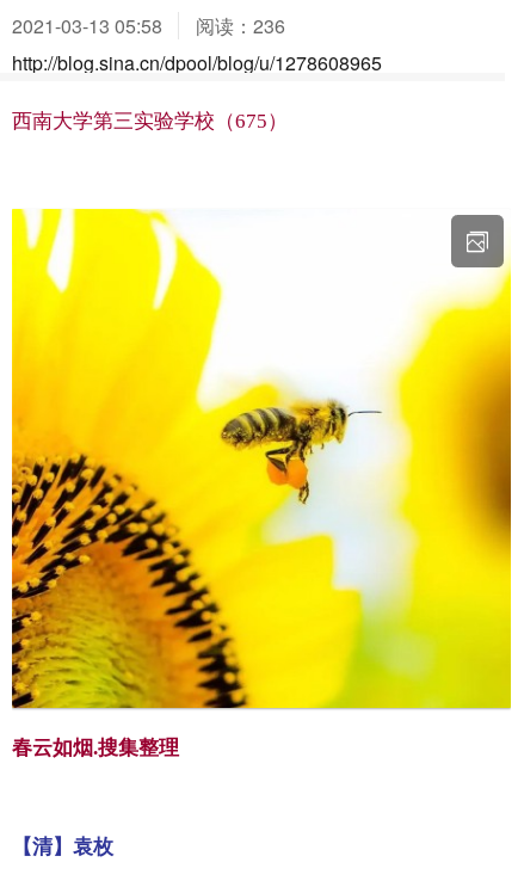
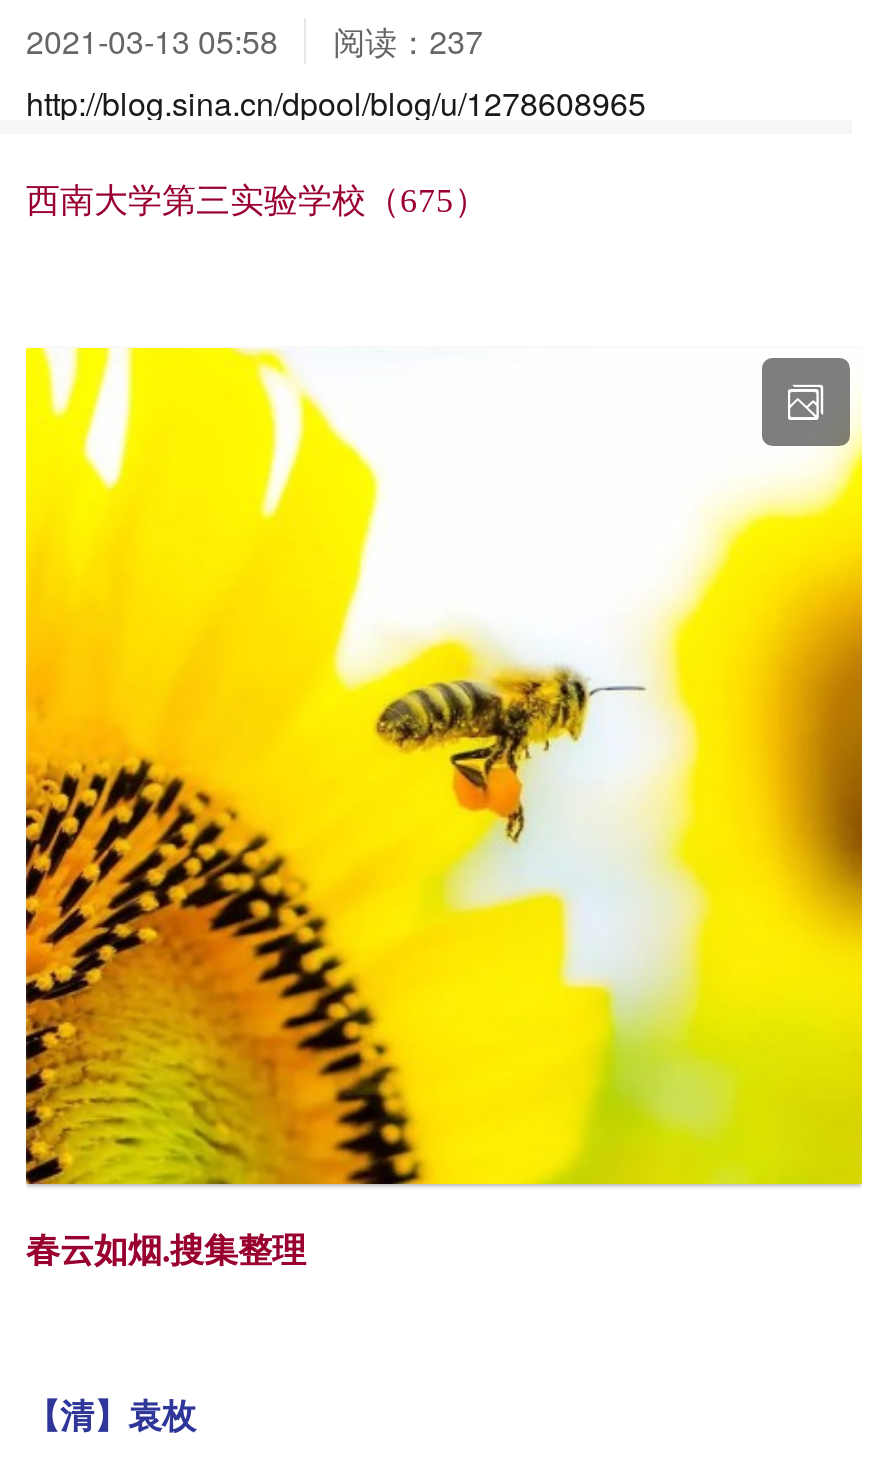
- 2021-03-13 05:58 阅读：236
+ 2021-03-13 05:58 阅读：237
